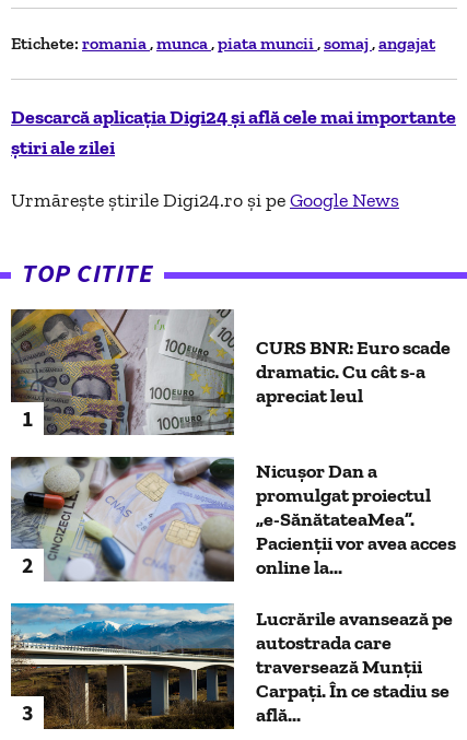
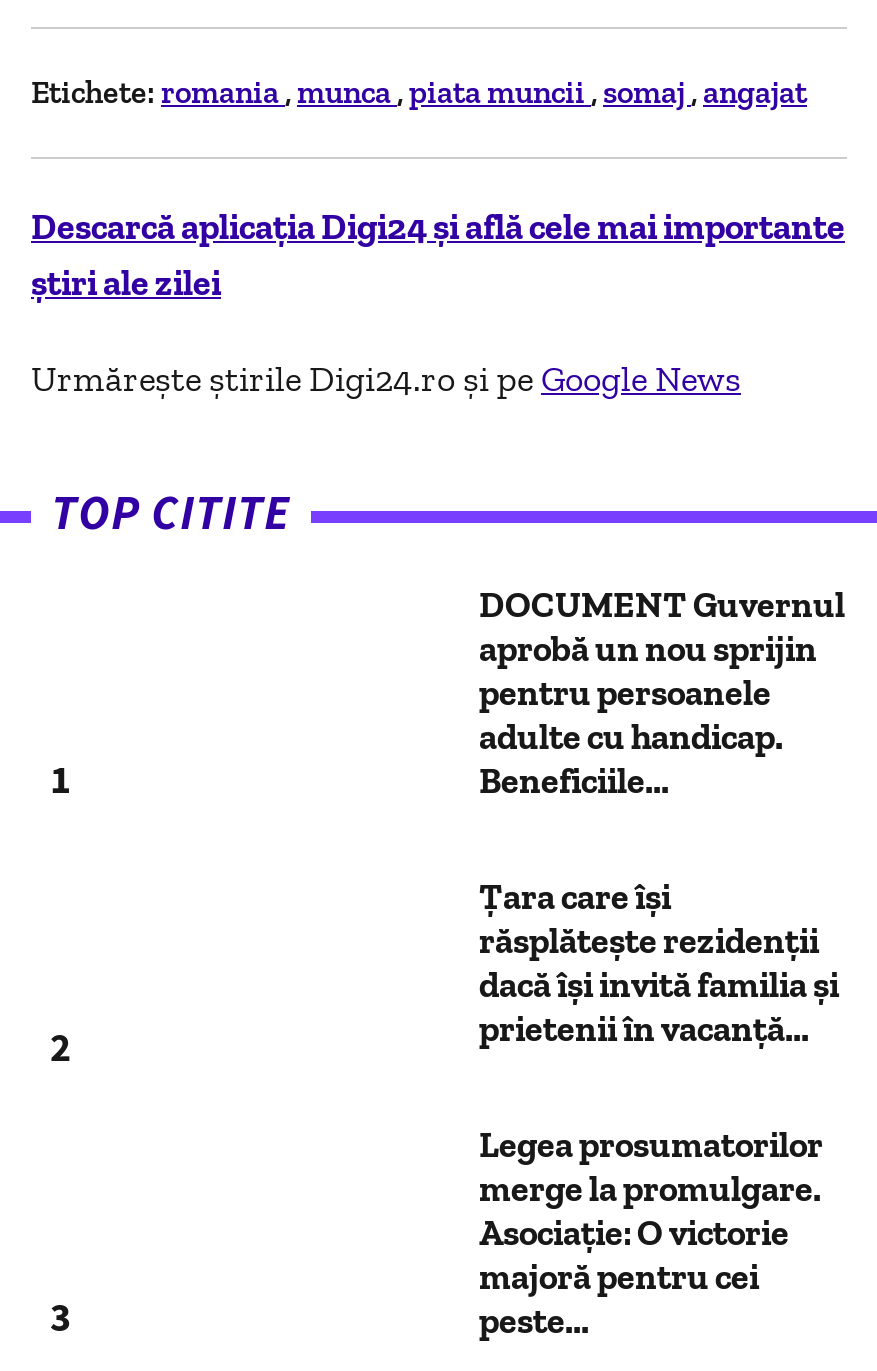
- [image]

- CURS BNR: Euro scade
- dramatic. Cu cât s-a
- apreciat leul
+ DOCUMENT Guvernul
+ aprobă un nou sprijin
+ pentru persoanele
+ adulte cu handicap.
+ Beneficiile...

- [image]

- Nicușor Dan a
- promulgat proiectul
- „e-SănătateaMea”.
- Pacienții vor avea acces
- online la...
+ Țara care își
+ răsplătește rezidenții
+ dacă își invită familia și
+ prietenii în vacanță...

- [image]

- Lucrările avansează pe
- autostrada care
- traversează Munții
- Carpați. În ce stadiu se
- află...
+ Legea prosumatorilor
+ merge la promulgare.
+ Asociație: O victorie
+ majoră pentru cei
+ peste...
